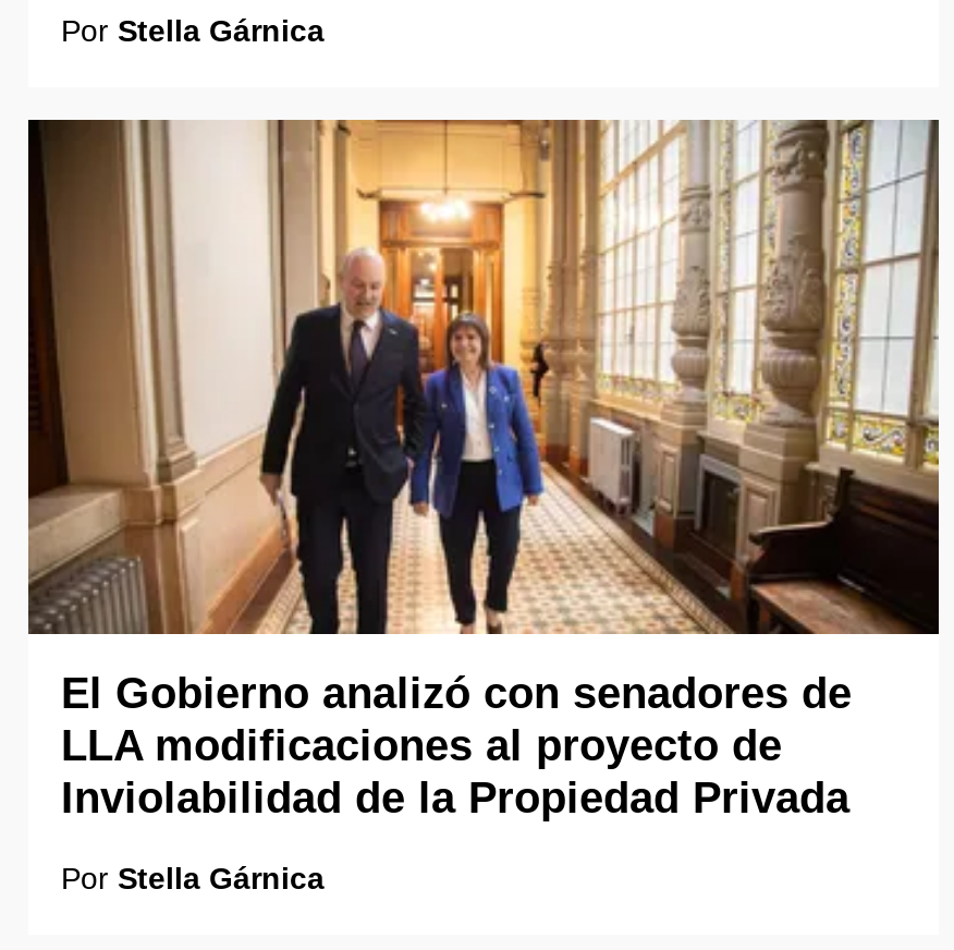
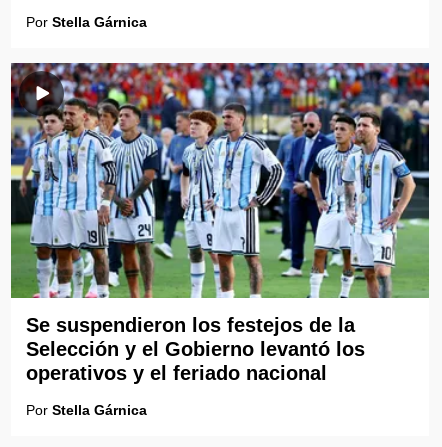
- [image]
- El Gobierno analizó con senadores de
- LLA modificaciones al proyecto de
- Inviolabilidad de la Propiedad Privada
+ [image]
+ Se suspendieron los festejos de la
+ Selección y el Gobierno levantó los
+ operativos y el feriado nacional
